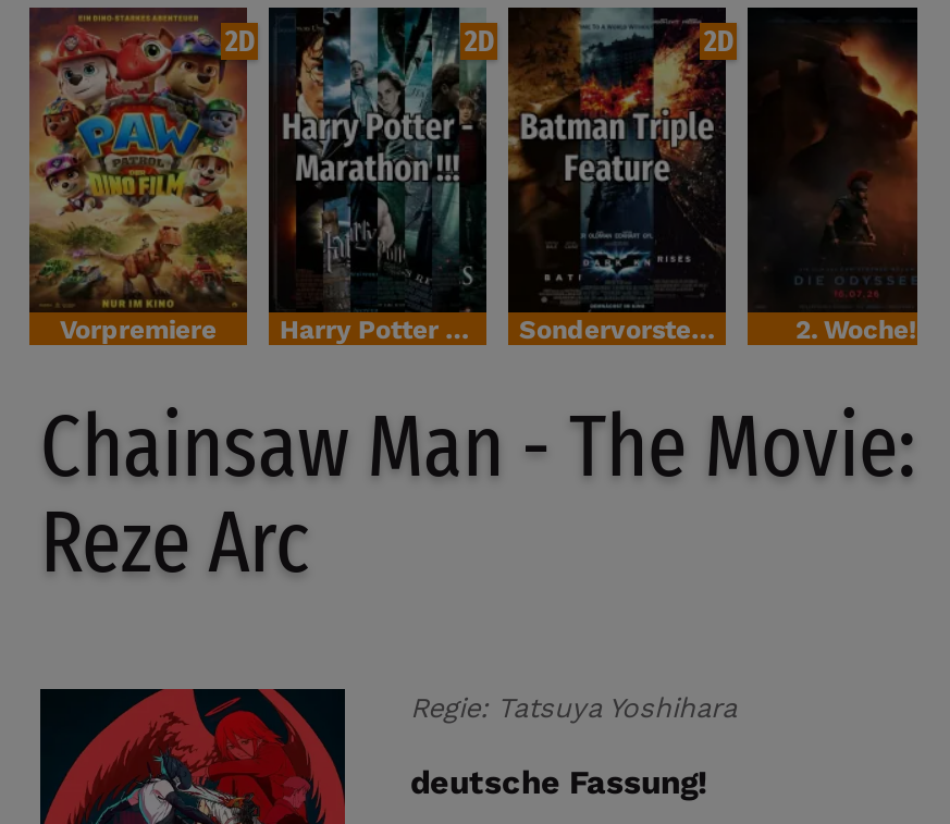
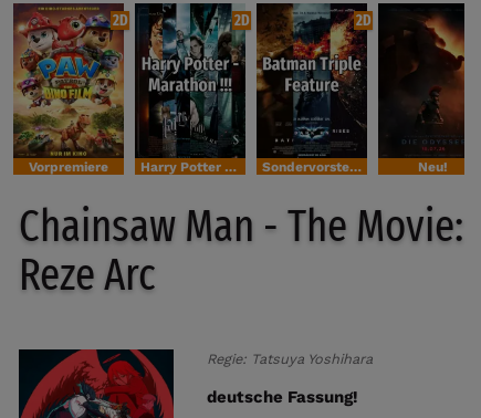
- 2. Woche!
+ Neu!
